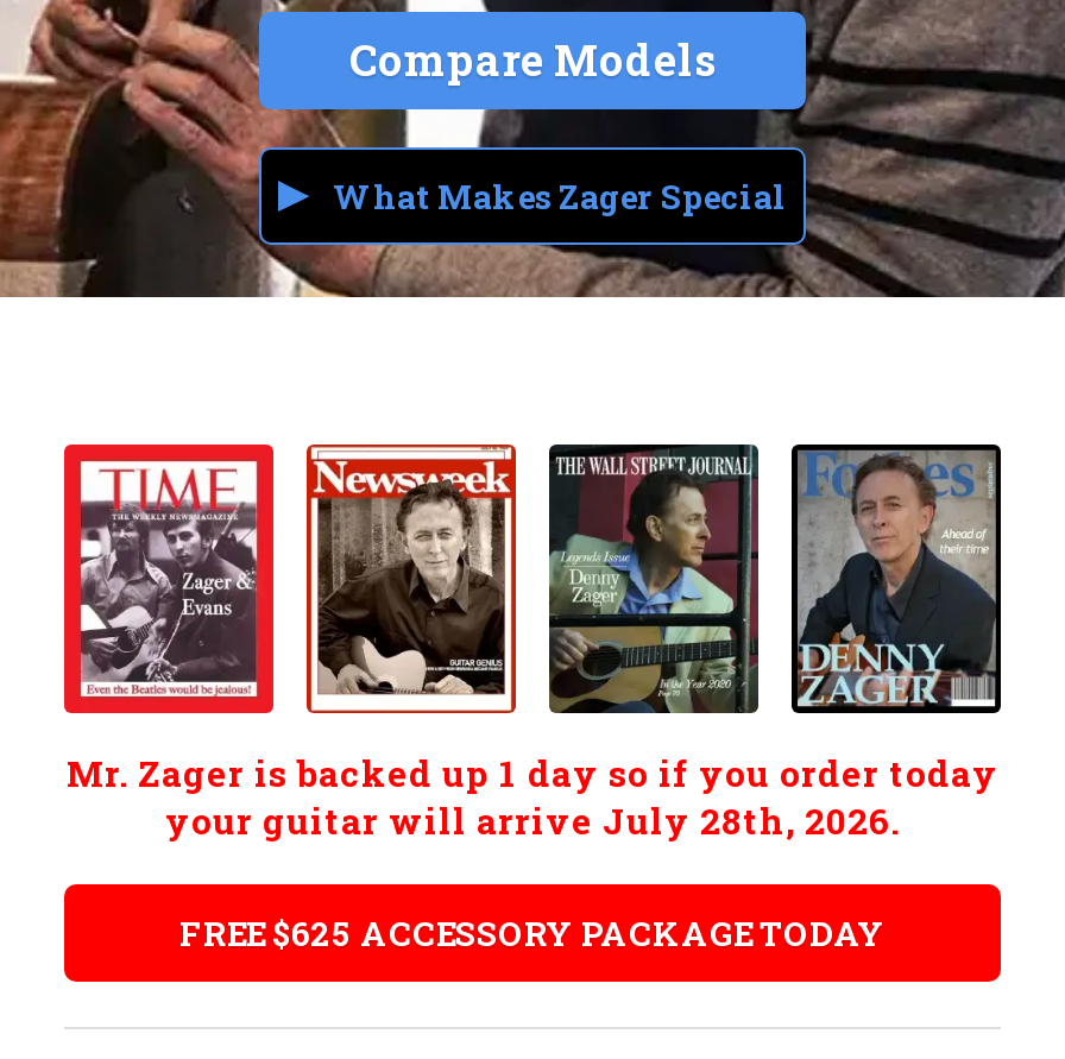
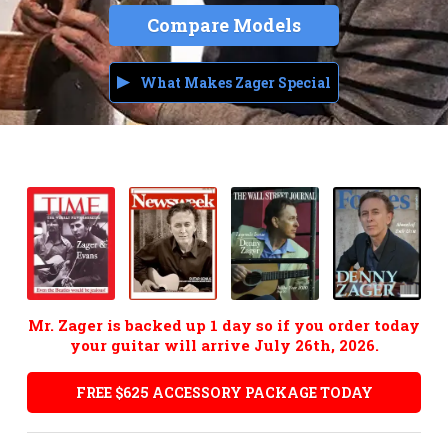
- your guitar will arrive July 28th, 2026.
+ your guitar will arrive July 26th, 2026.
